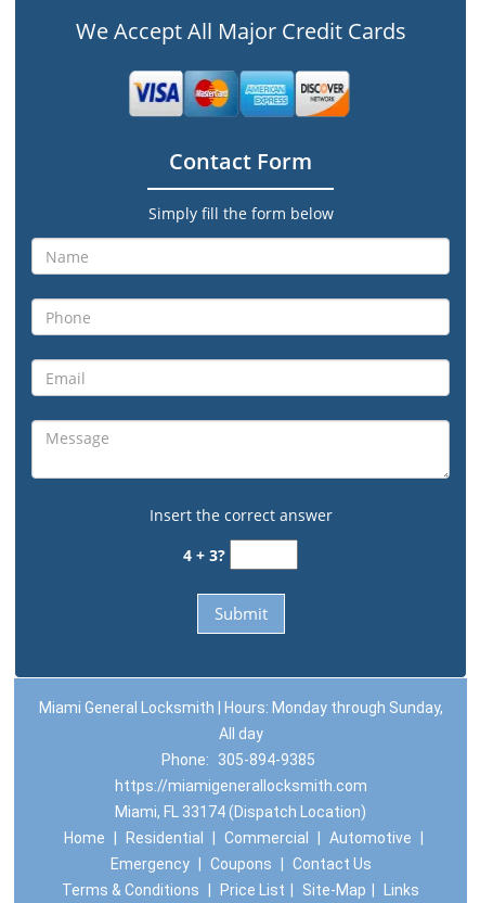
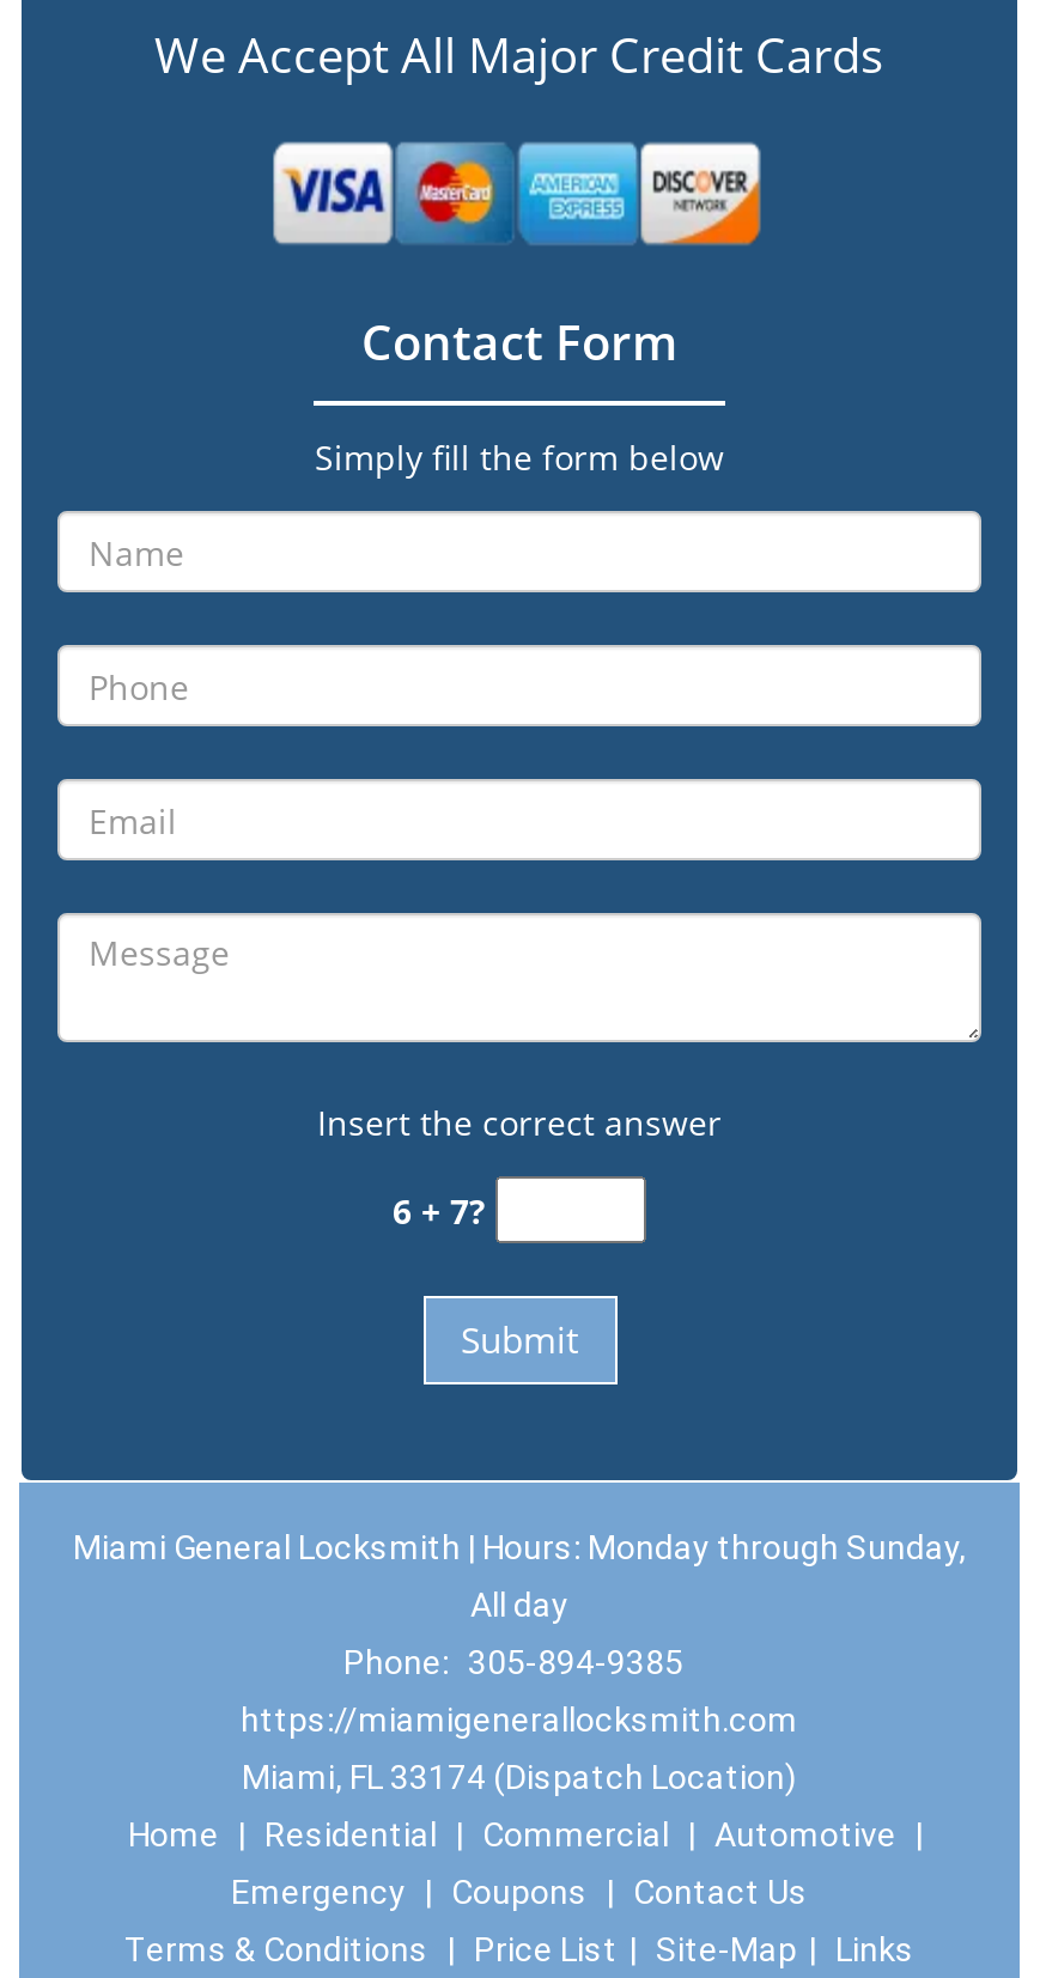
- 4 + 3?
+ 6 + 7?
